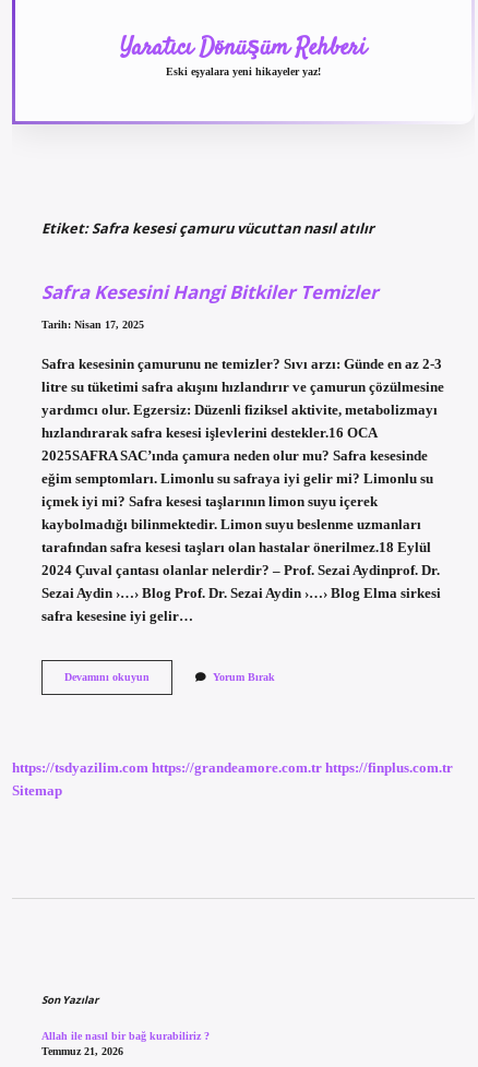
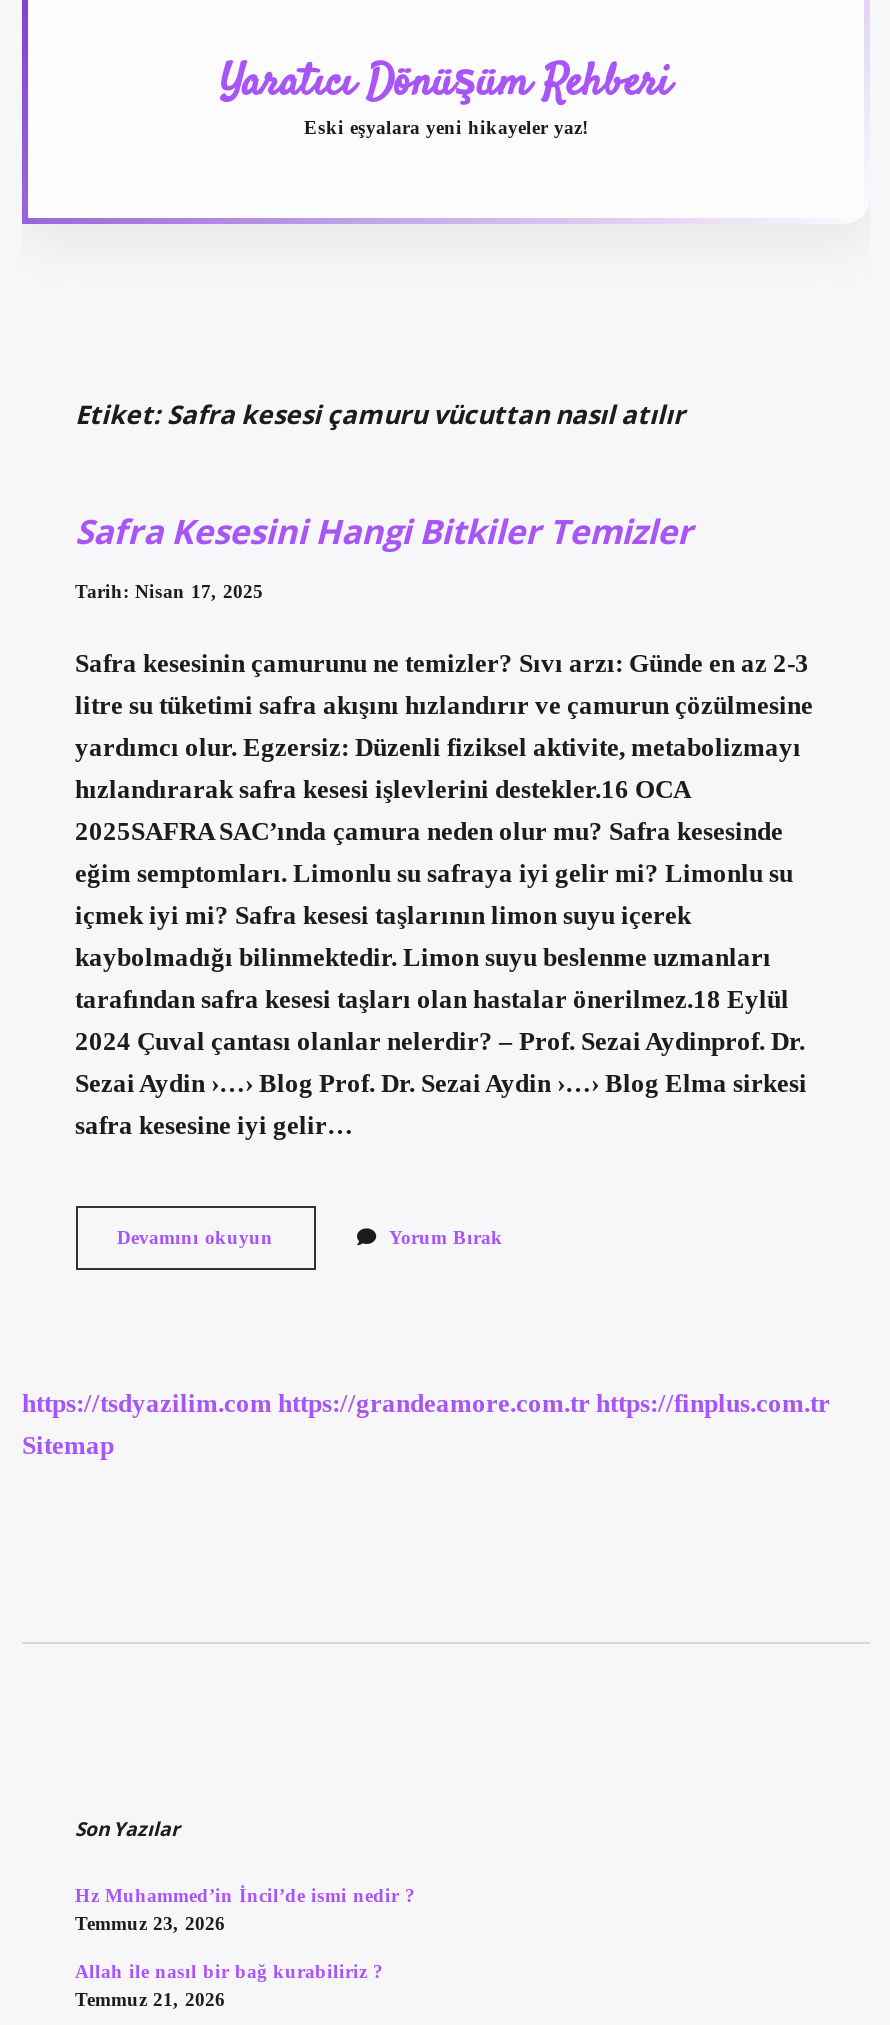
+ Hz Muhammed’in İncil’de ismi nedir ?
+ Temmuz 23, 2026
